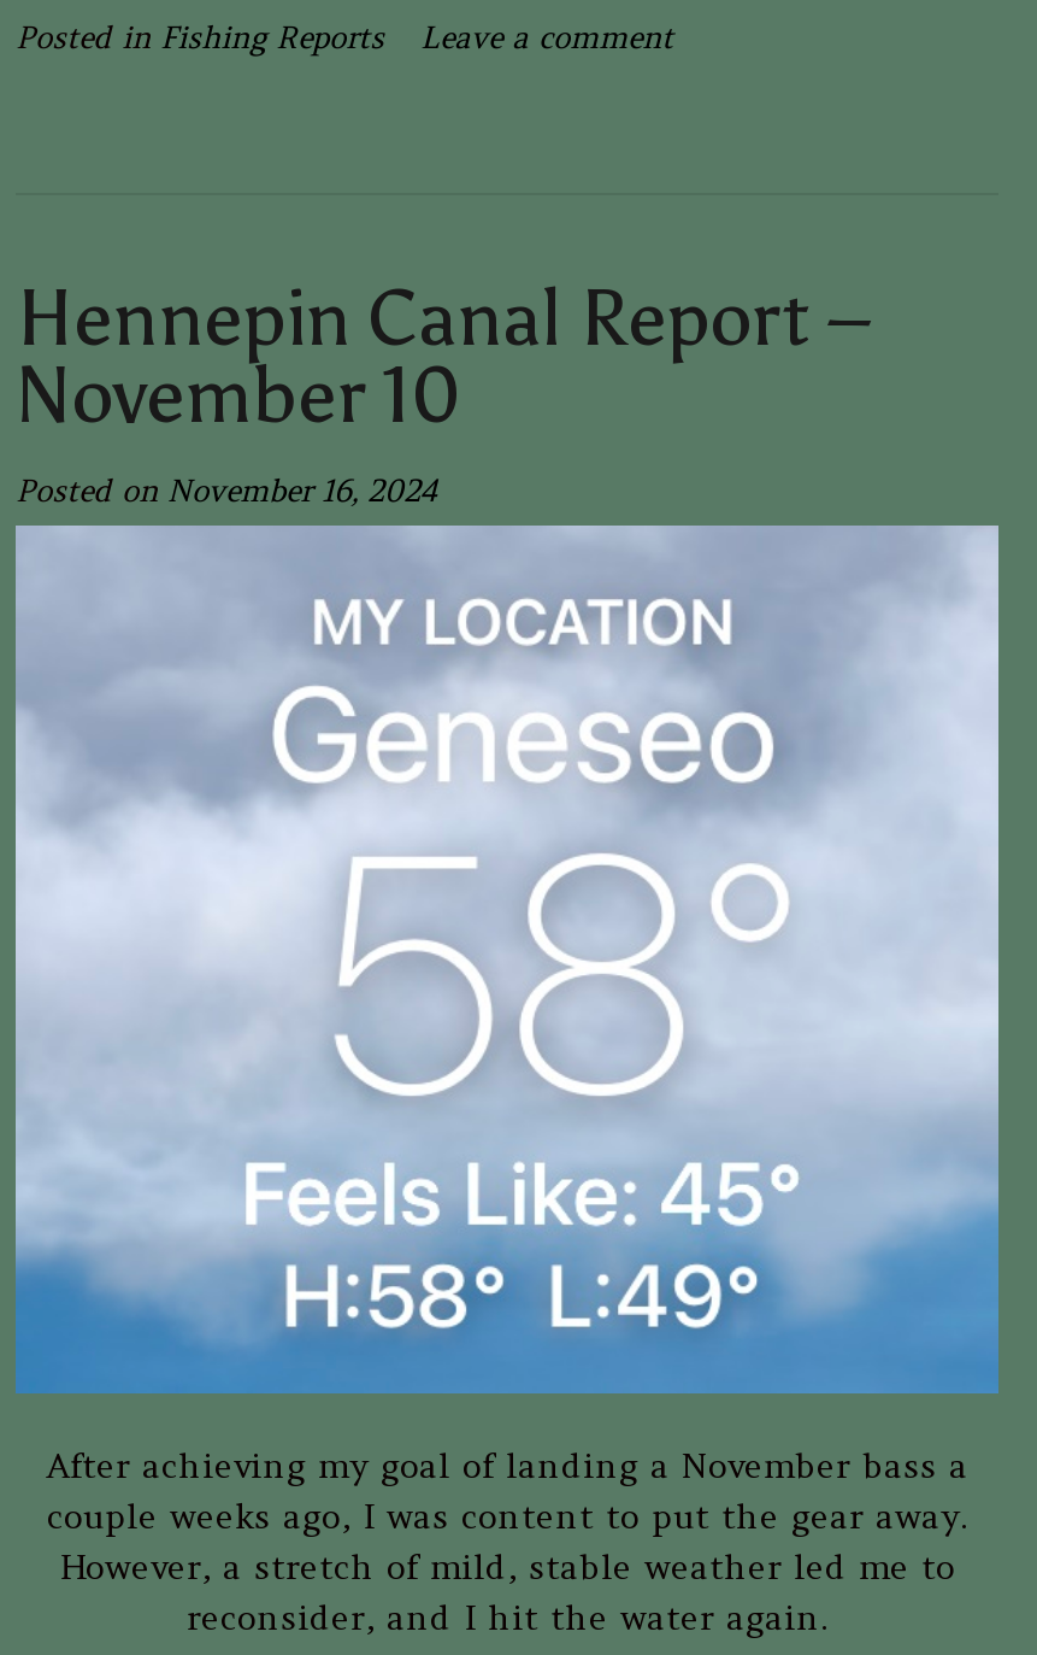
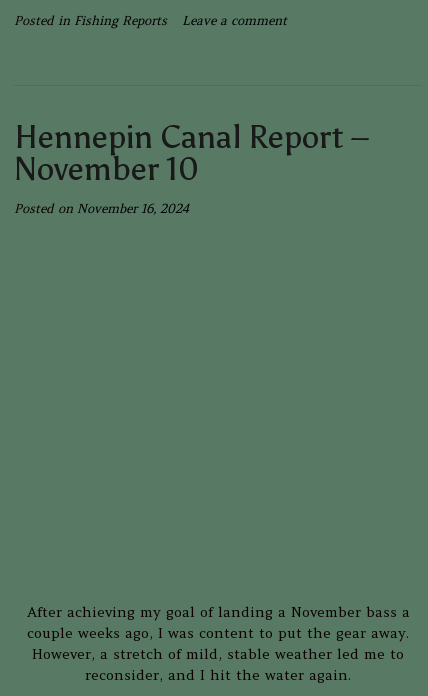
- [image]
